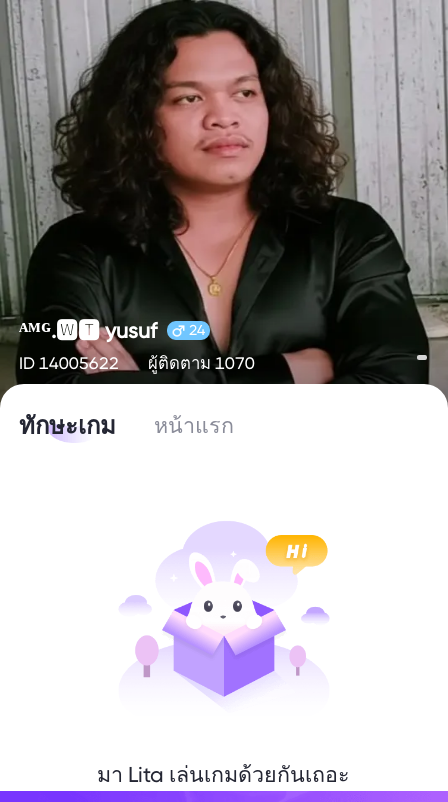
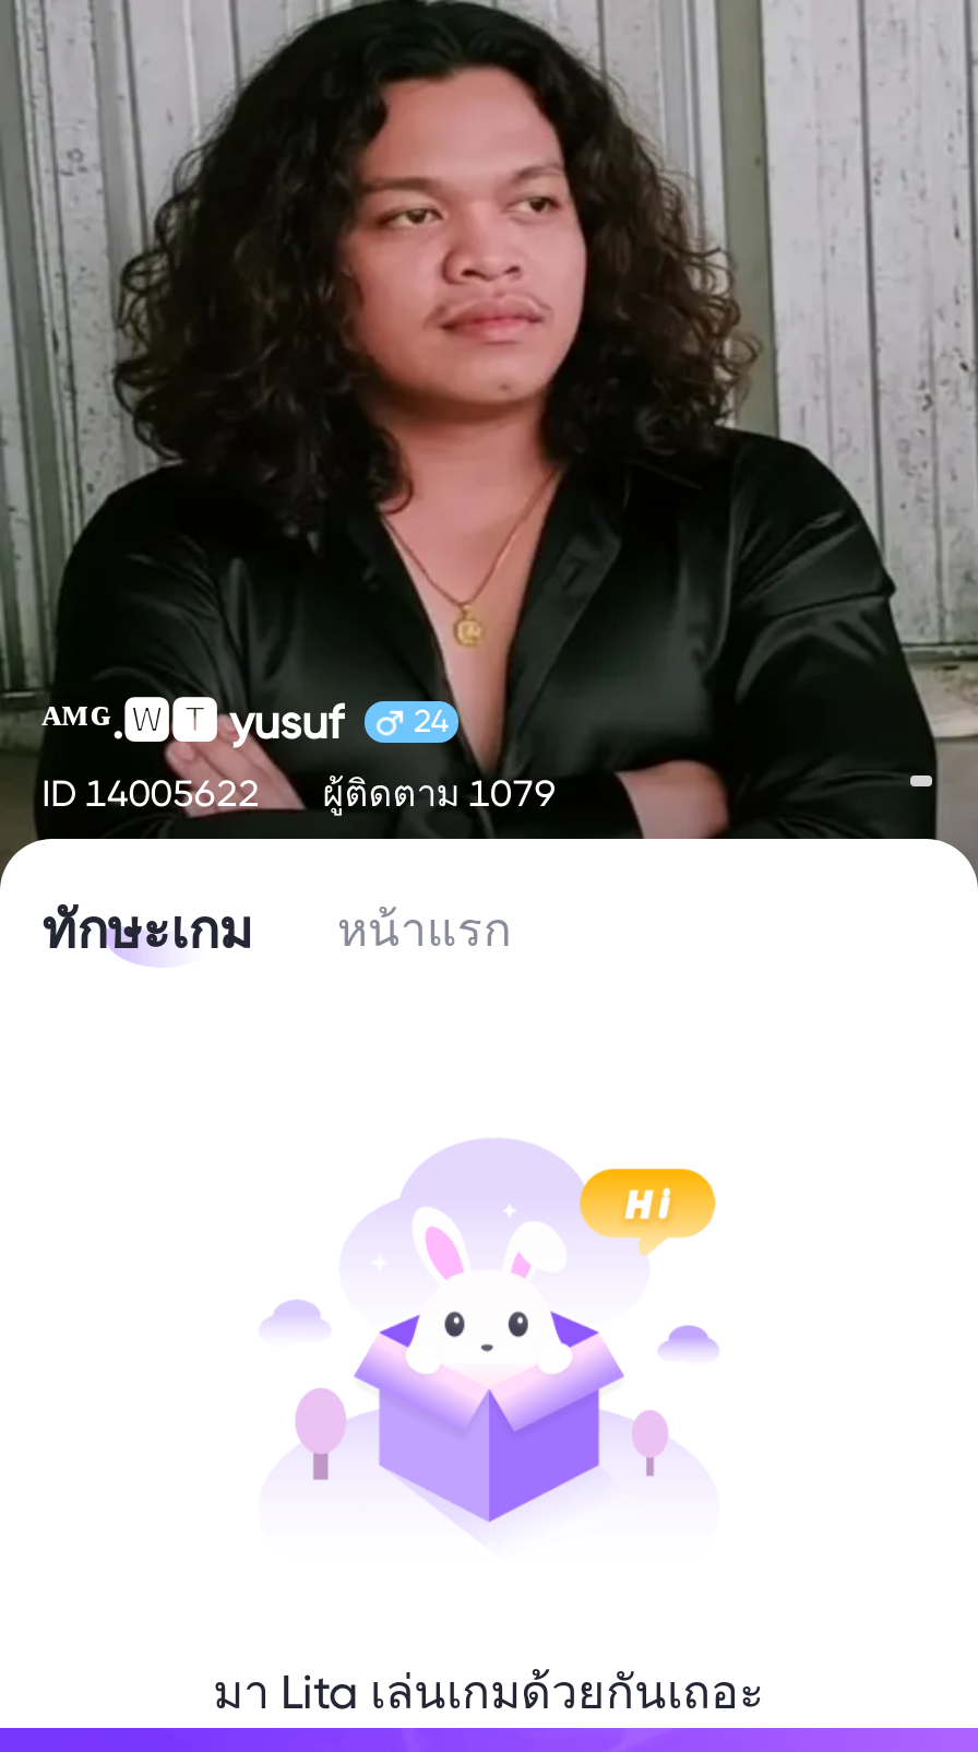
- ผู้ติดตาม 1070
+ ผู้ติดตาม 1079
